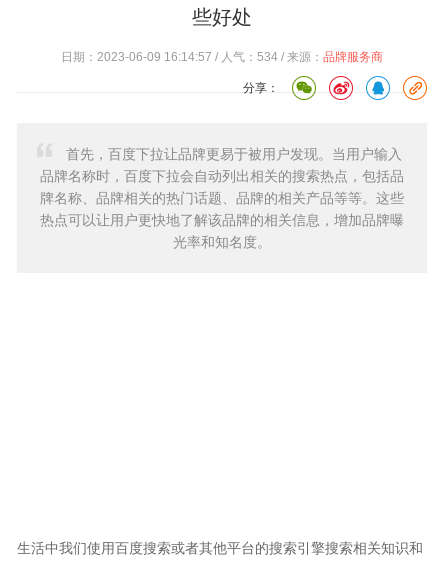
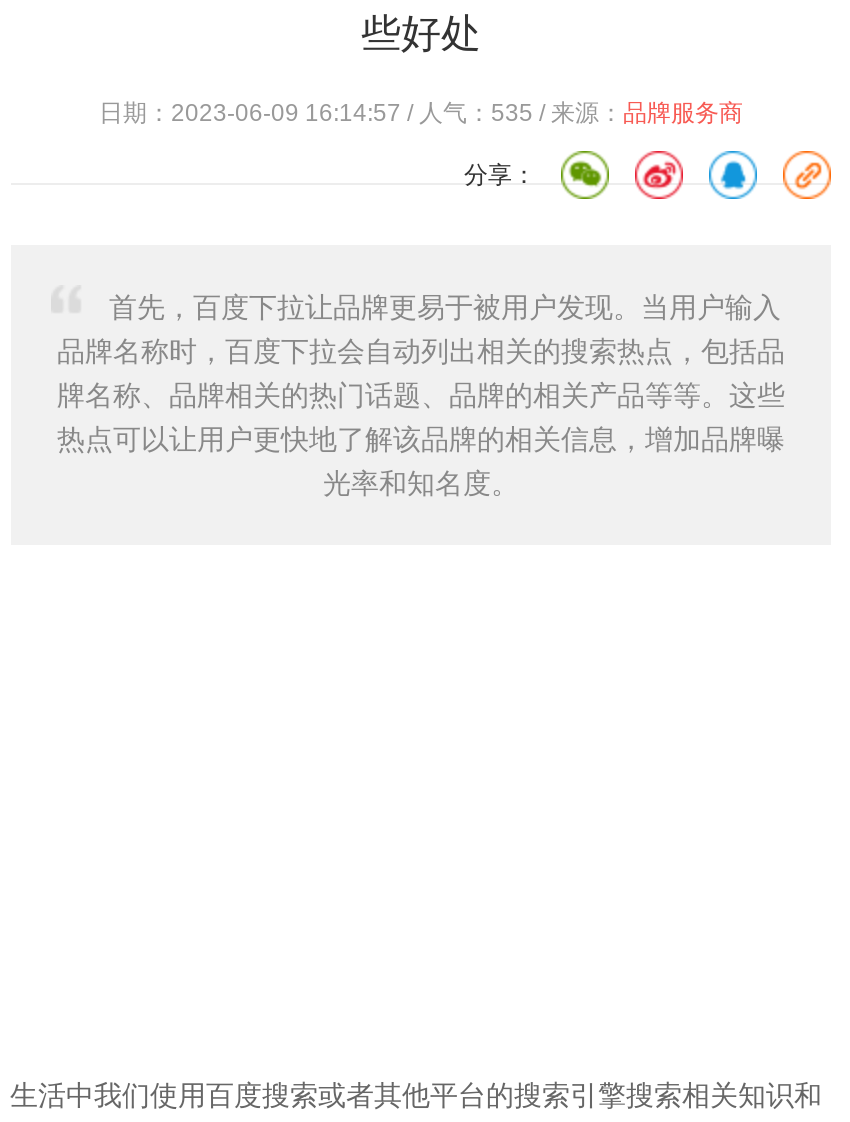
- 日期：2023-06-09 16:14:57 / 人气：534 / 来源：品牌服务商
+ 日期：2023-06-09 16:14:57 / 人气：535 / 来源：品牌服务商
